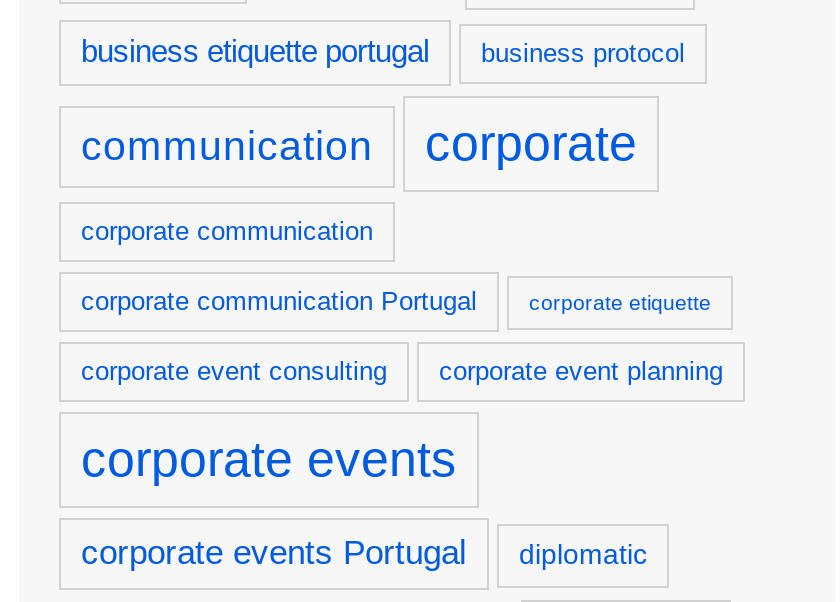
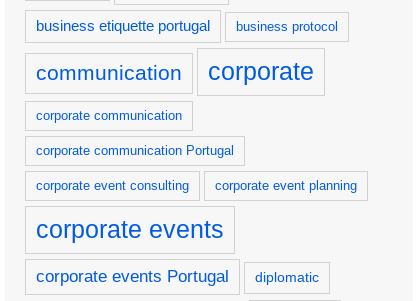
- corporate etiquette
